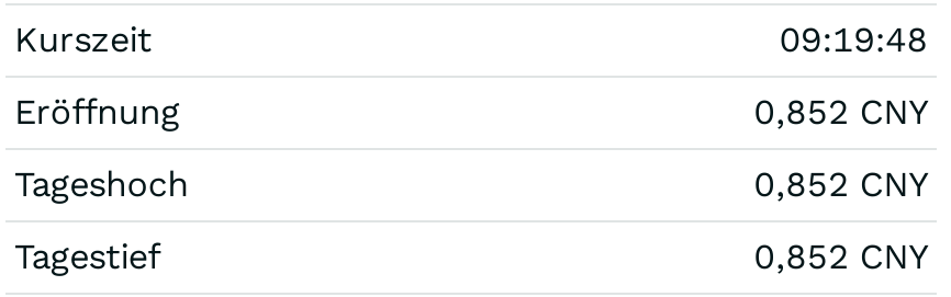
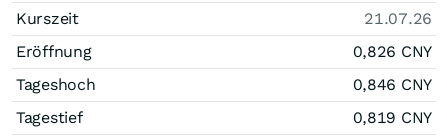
- 09:19:48
+ 21.07.26

- 0,852 CNY
+ 0,826 CNY

- 0,852 CNY
+ 0,846 CNY

- 0,852 CNY
+ 0,819 CNY
